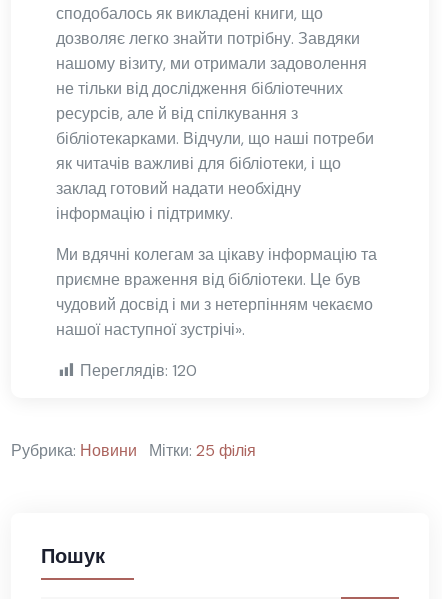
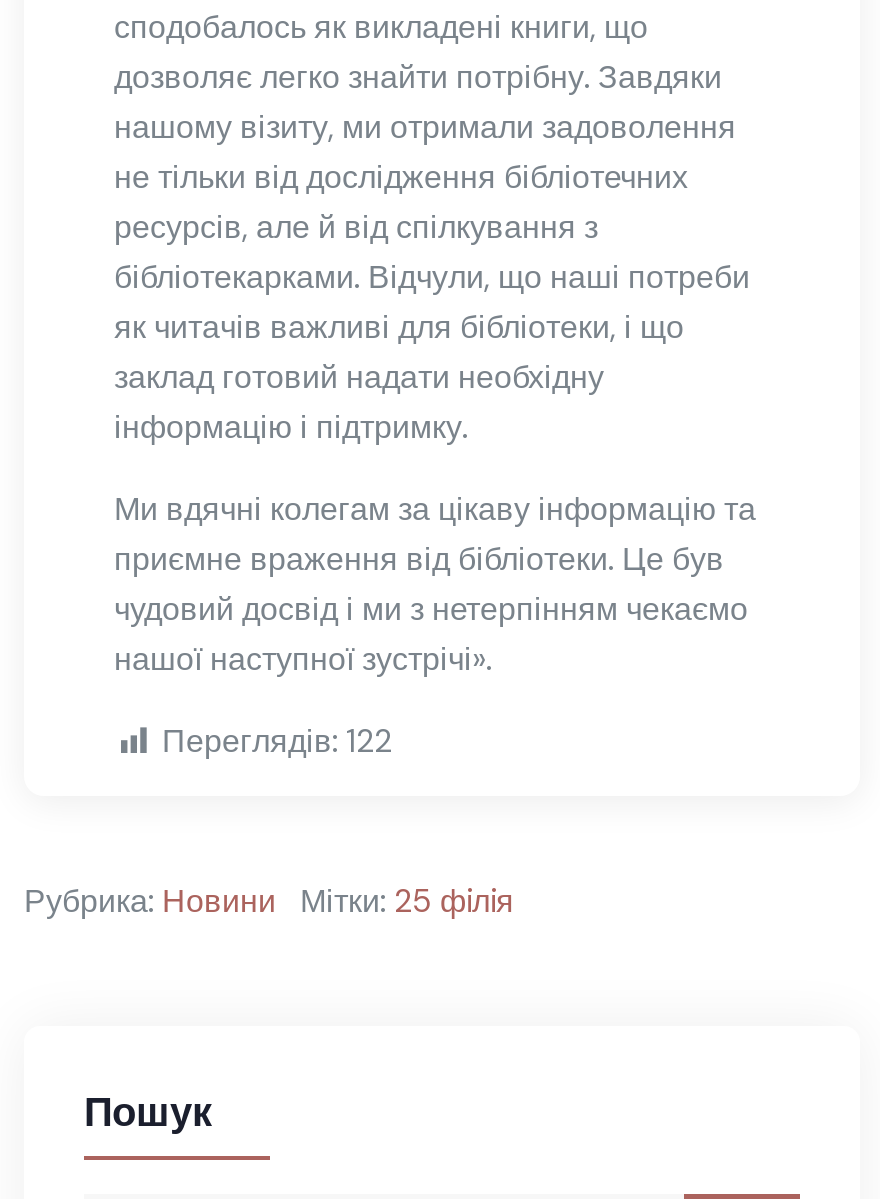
- Переглядів: 120
+ Переглядів: 122
